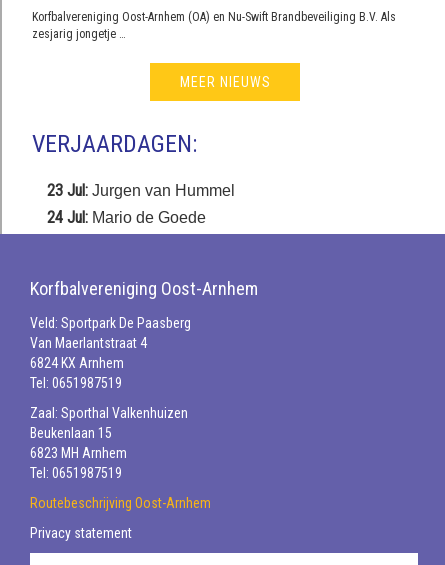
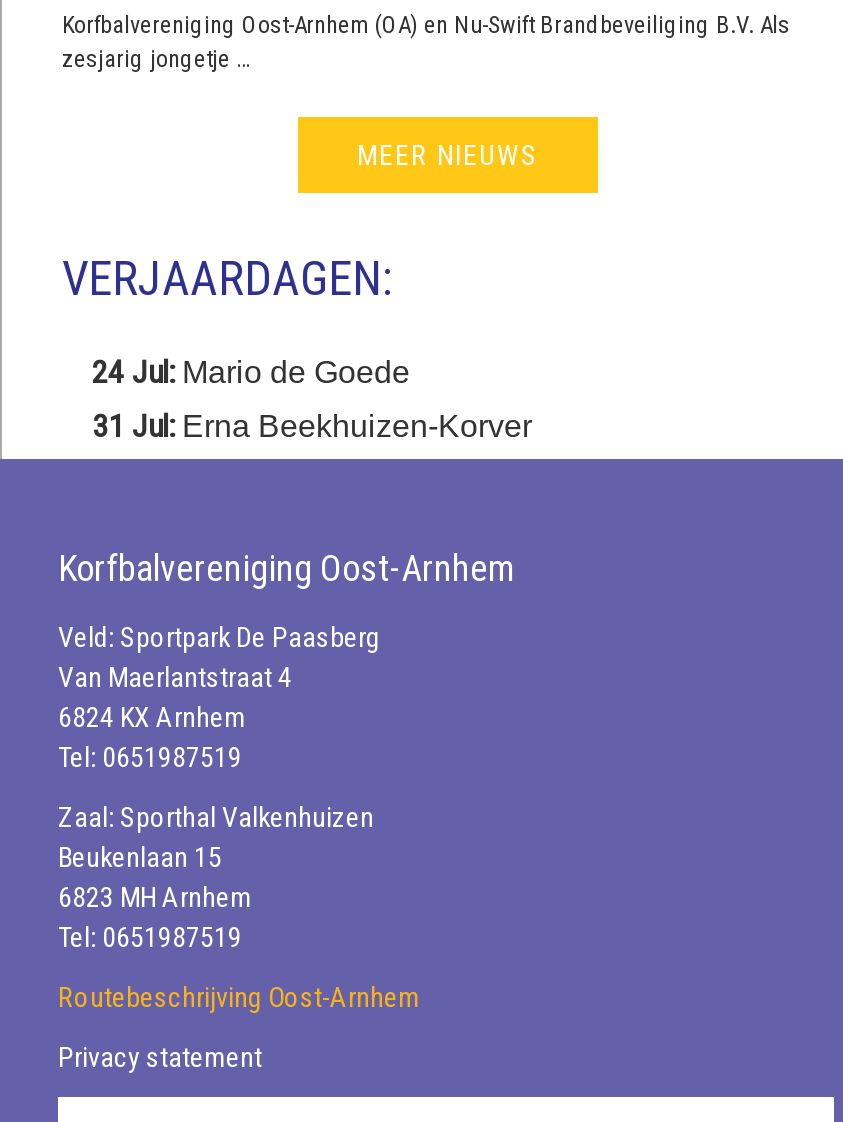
- 23 Jul: Jurgen van Hummel

moved up: 24 Jul: Mario de Goede

+ 31 Jul: Erna Beekhuizen-Korver
